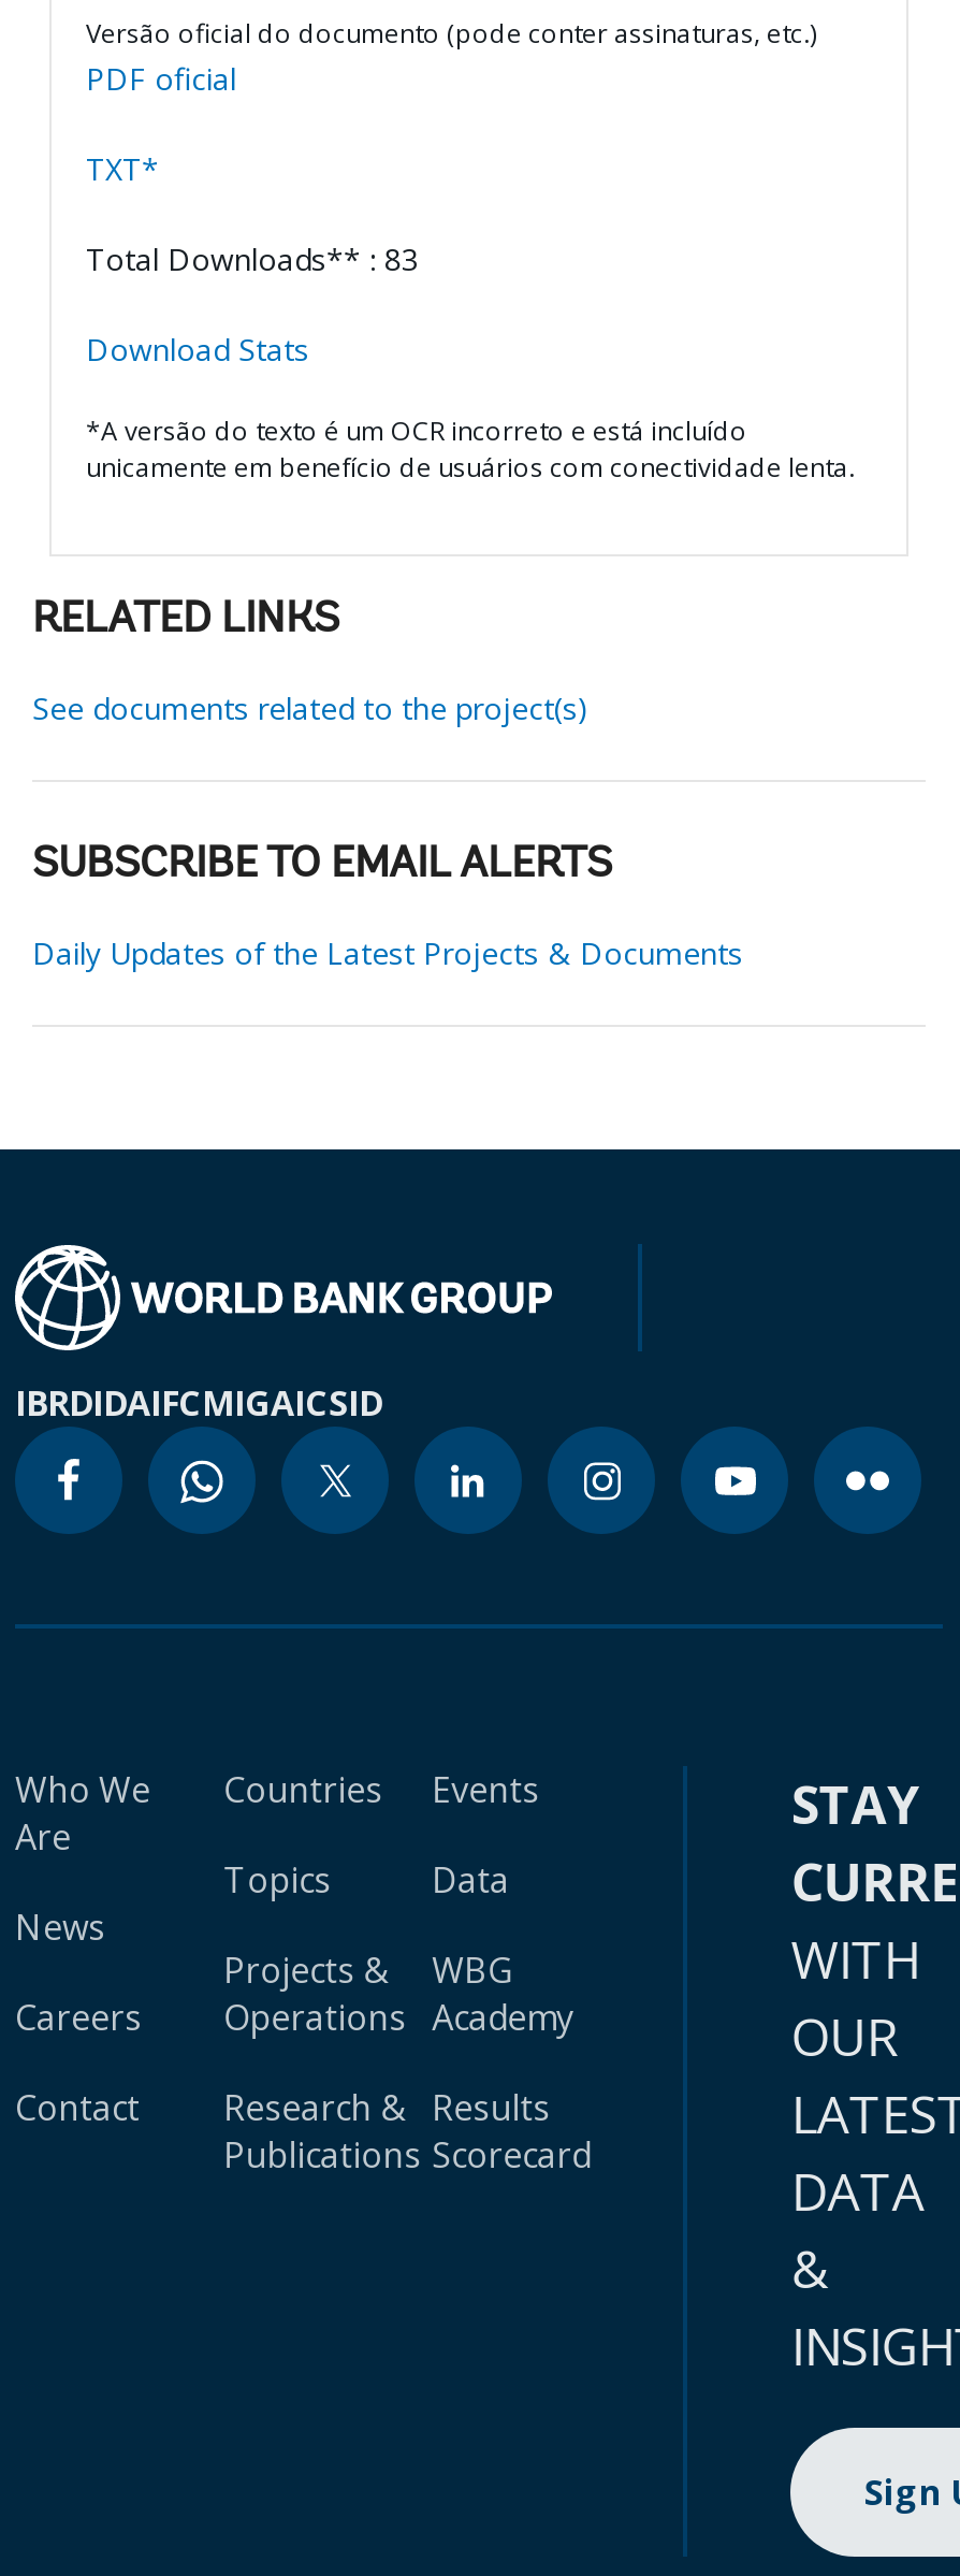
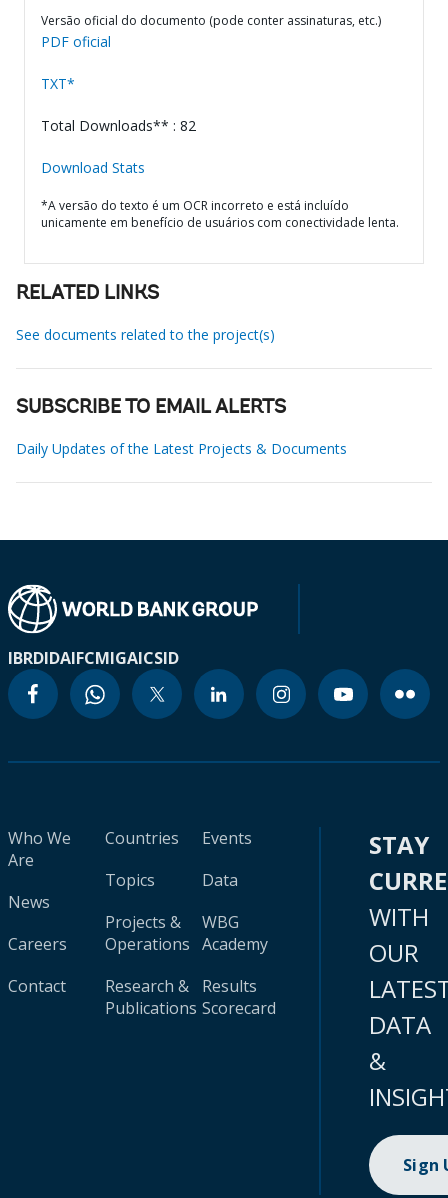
- Total Downloads** : 83
+ Total Downloads** : 82
